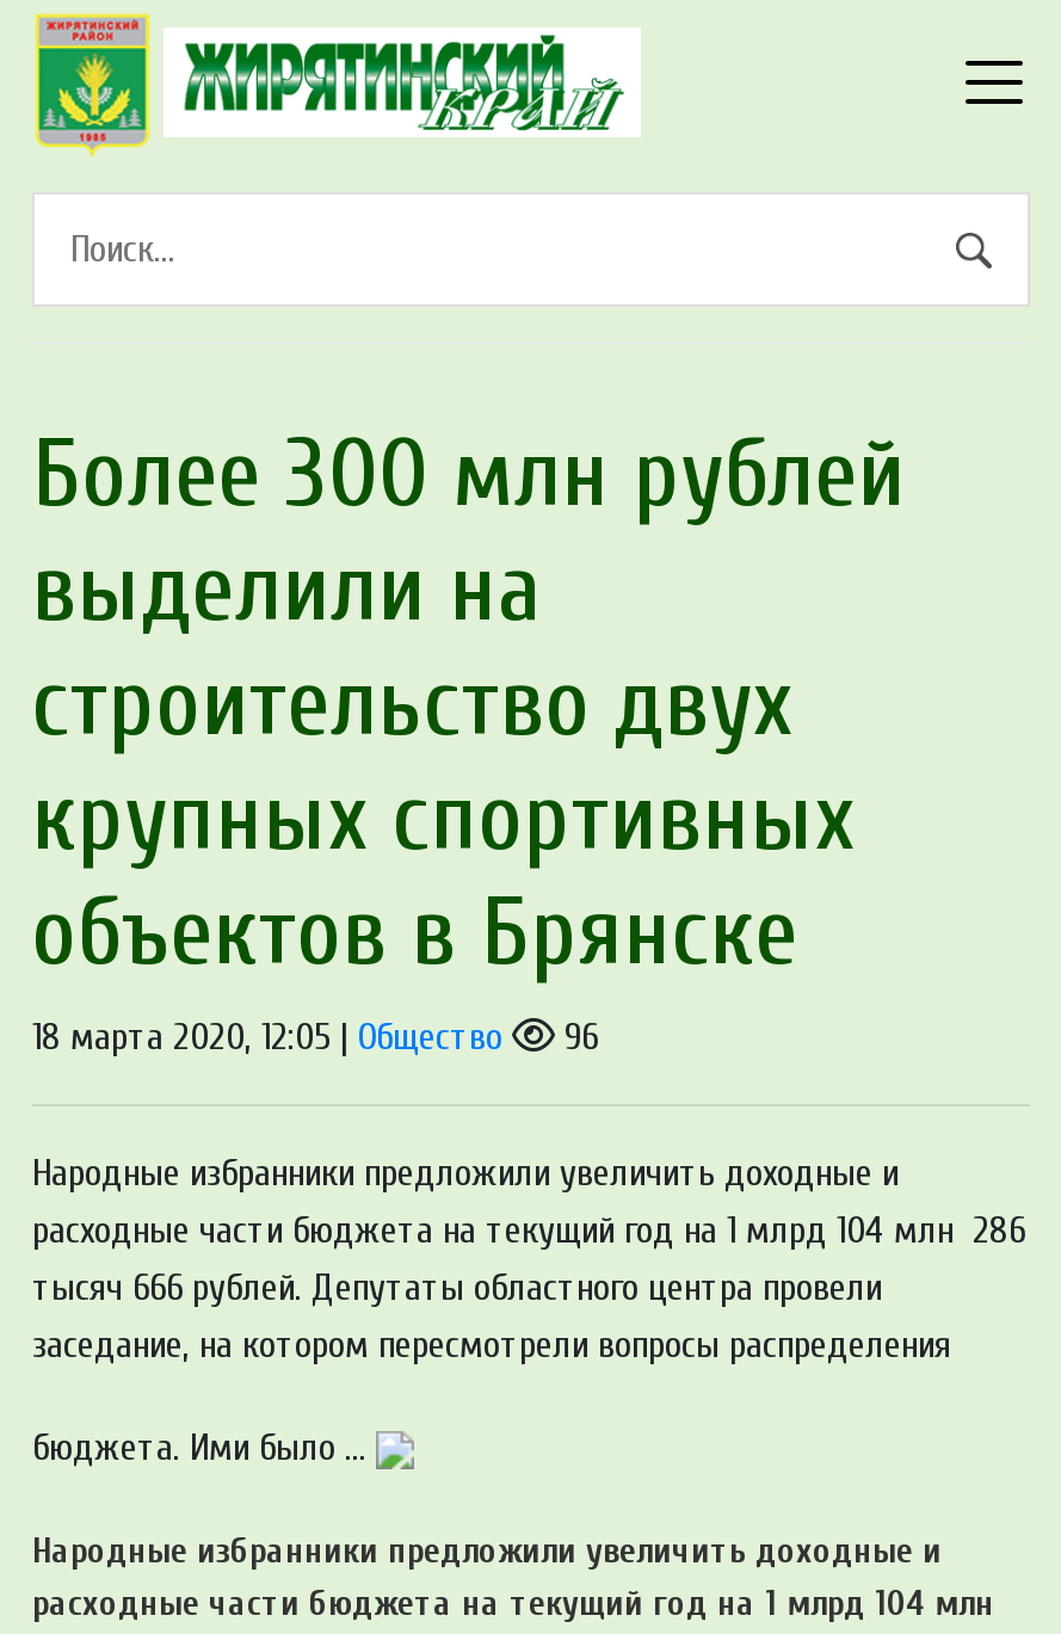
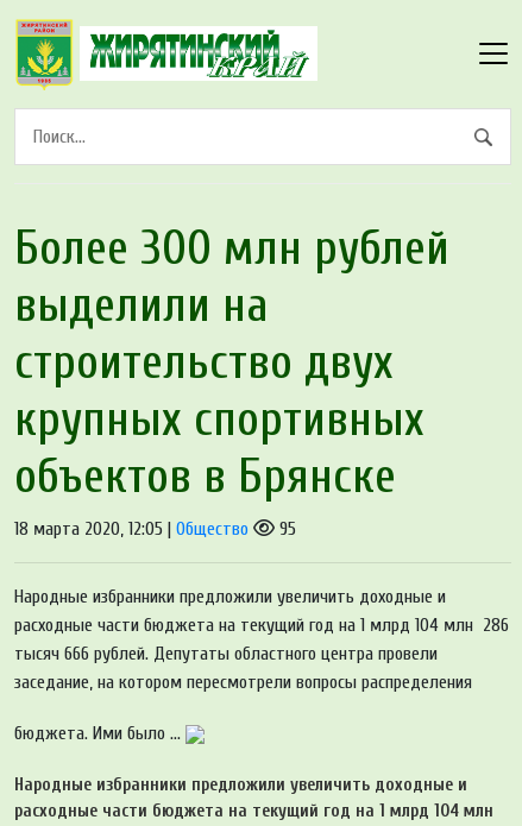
- 96
+ 95
